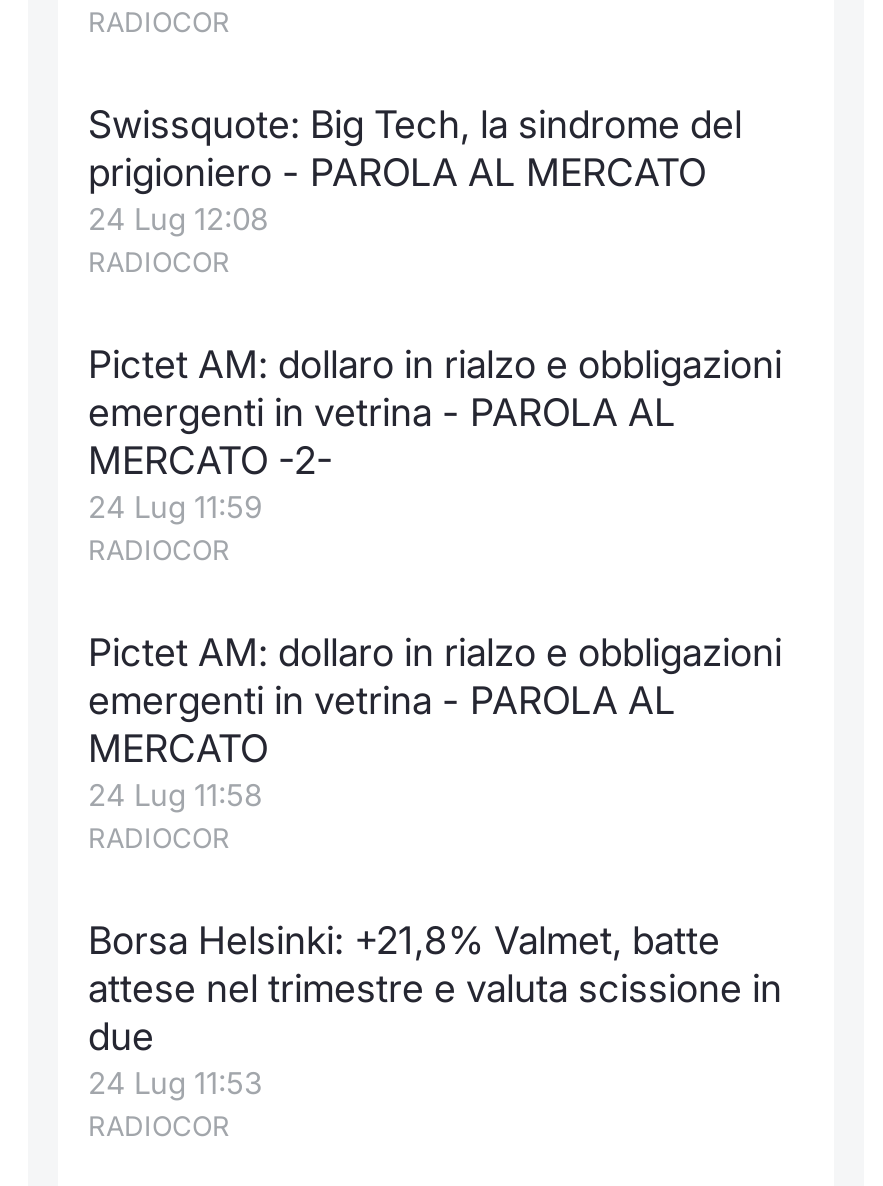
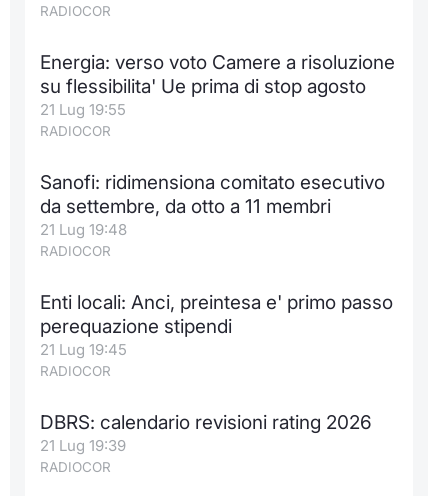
- Swissquote: Big Tech, la sindrome del
- prigioniero - PAROLA AL MERCATO
- 24 Lug 12:08
+ Energia: verso voto Camere a risoluzione
+ su flessibilita' Ue prima di stop agosto
+ 21 Lug 19:55

- Pictet AM: dollaro in rialzo e obbligazioni
- emergenti in vetrina - PAROLA AL
- MERCATO -2-
- 24 Lug 11:59
+ Sanofi: ridimensiona comitato esecutivo
+ da settembre, da otto a 11 membri
+ 21 Lug 19:48

- Pictet AM: dollaro in rialzo e obbligazioni
- emergenti in vetrina - PAROLA AL
- MERCATO
- 24 Lug 11:58
+ Enti locali: Anci, preintesa e' primo passo
+ perequazione stipendi
+ 21 Lug 19:45

- Borsa Helsinki: +21,8% Valmet, batte
- attese nel trimestre e valuta scissione in
- due
- 24 Lug 11:53
+ DBRS: calendario revisioni rating 2026
+ 21 Lug 19:39
